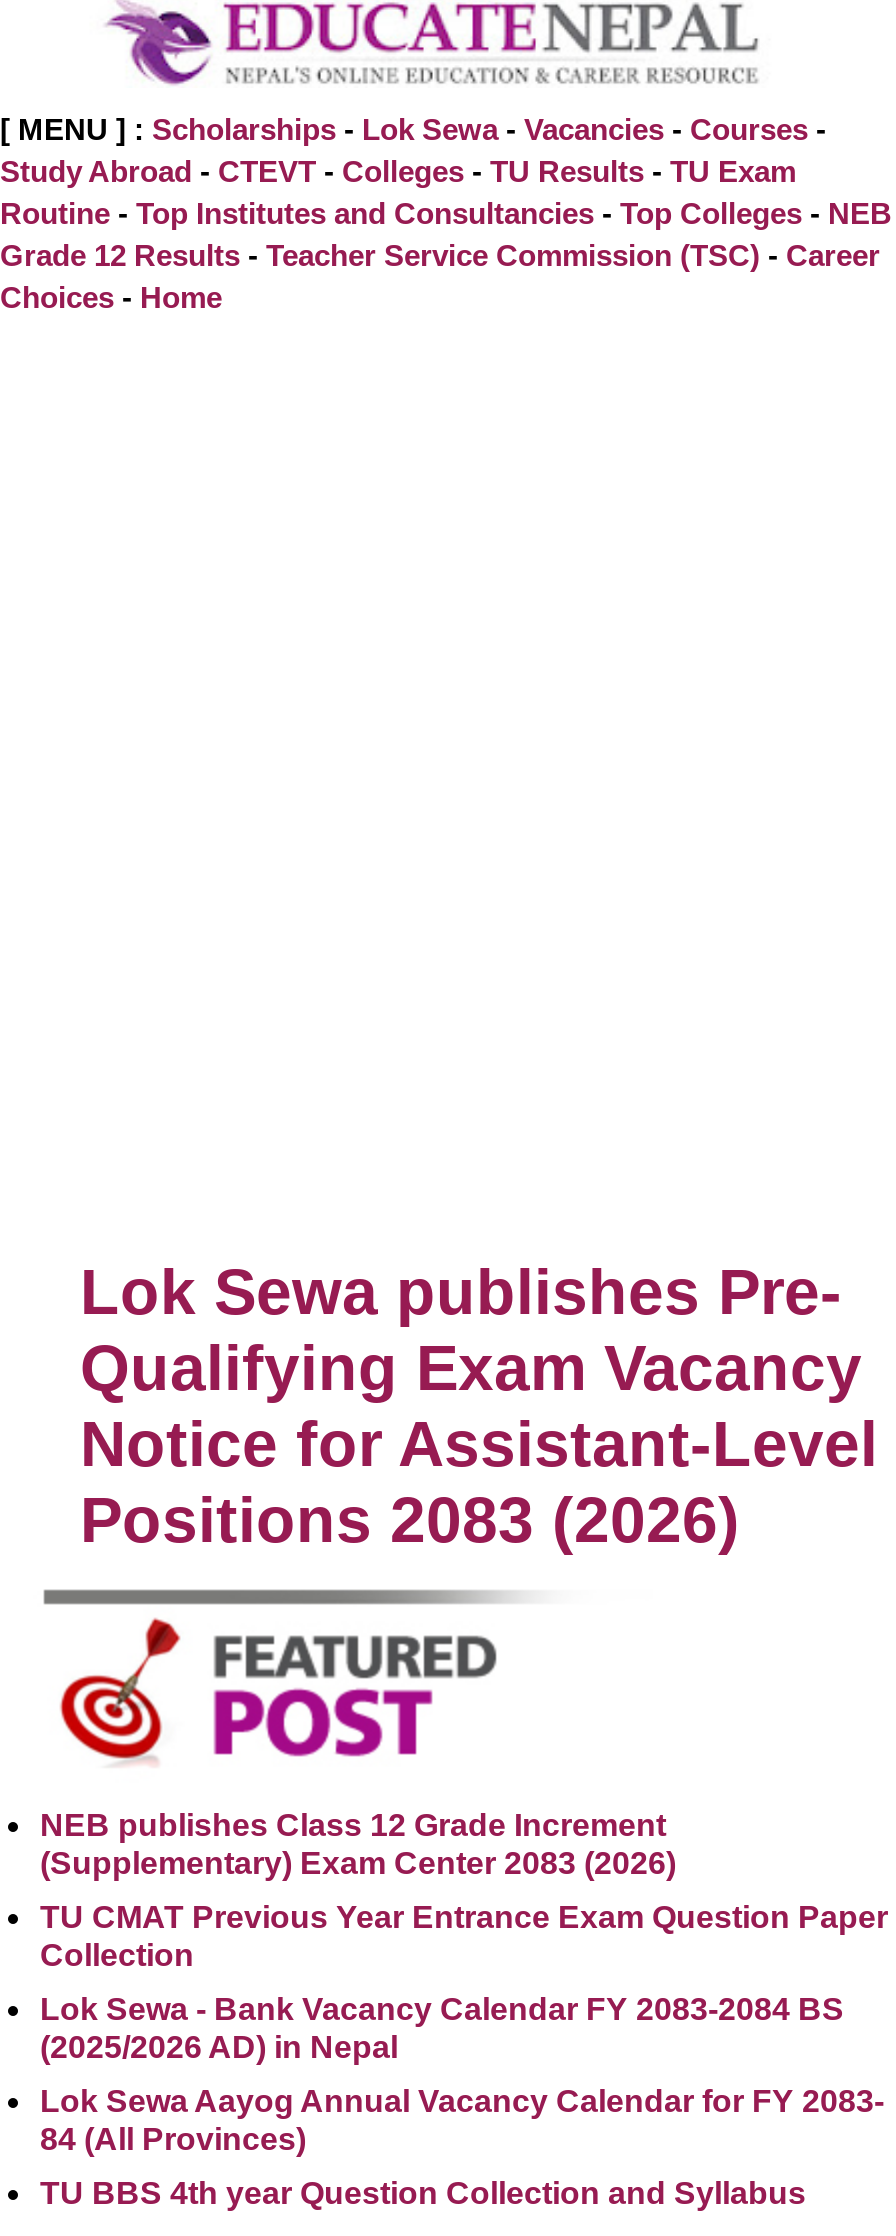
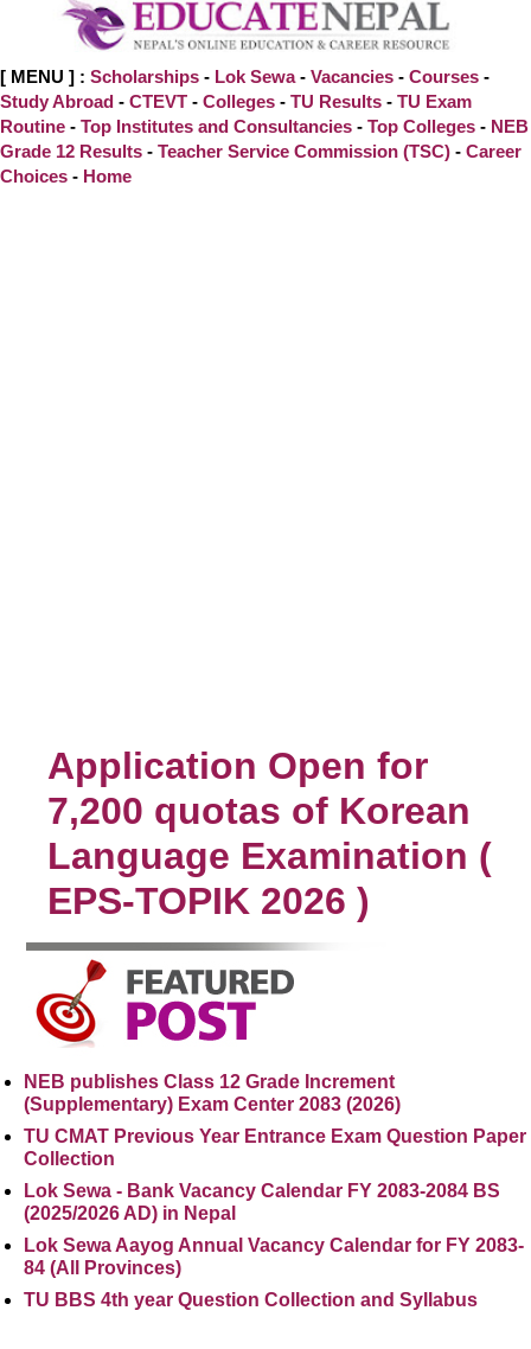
- Lok Sewa publishes Pre-
- Qualifying Exam Vacancy
- Notice for Assistant-Level
- Positions 2083 (2026)
+ Application Open for
+ 7,200 quotas of Korean
+ Language Examination (
+ EPS-TOPIK 2026 )
